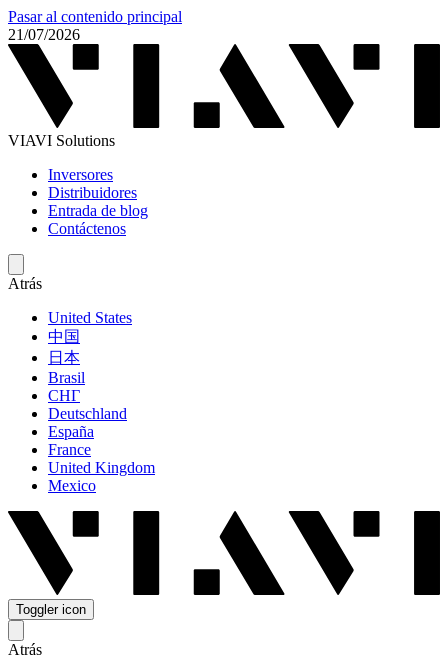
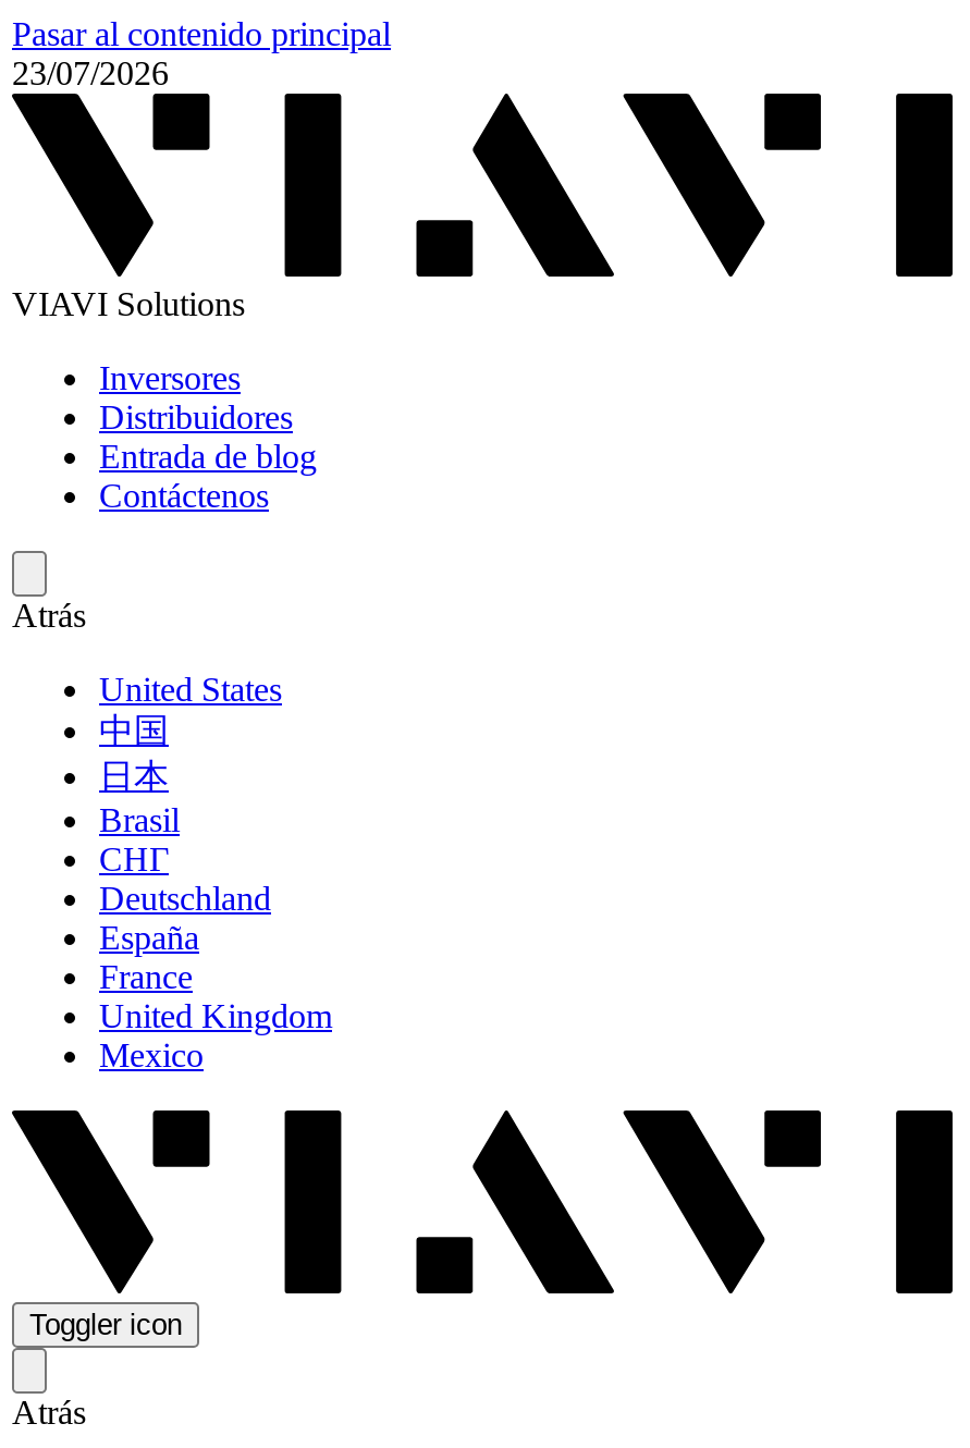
- 21/07/2026
+ 23/07/2026
